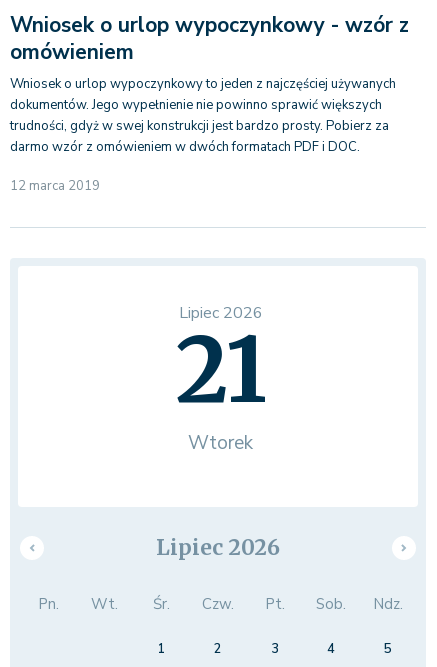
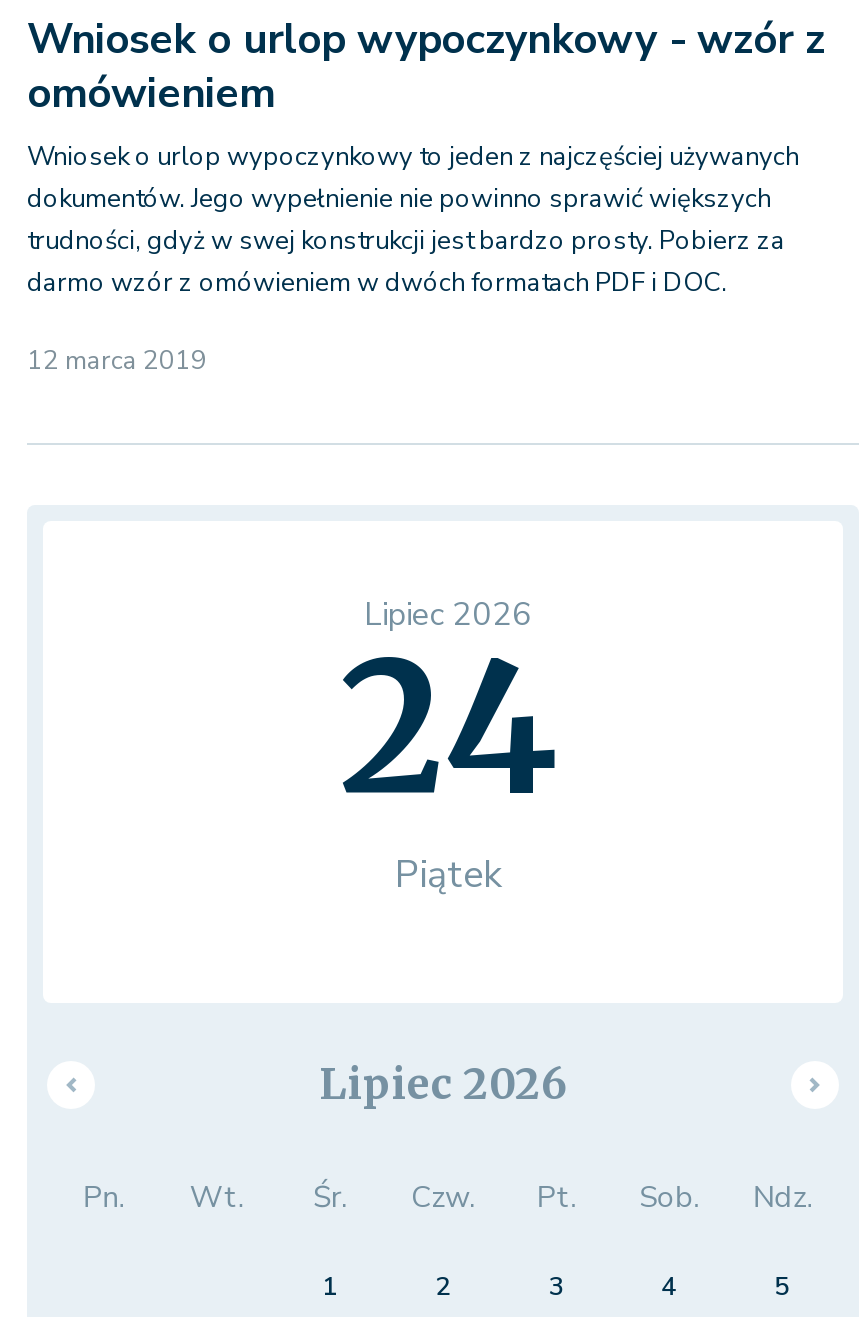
- 21
- Wtorek
+ 24
+ Piątek
